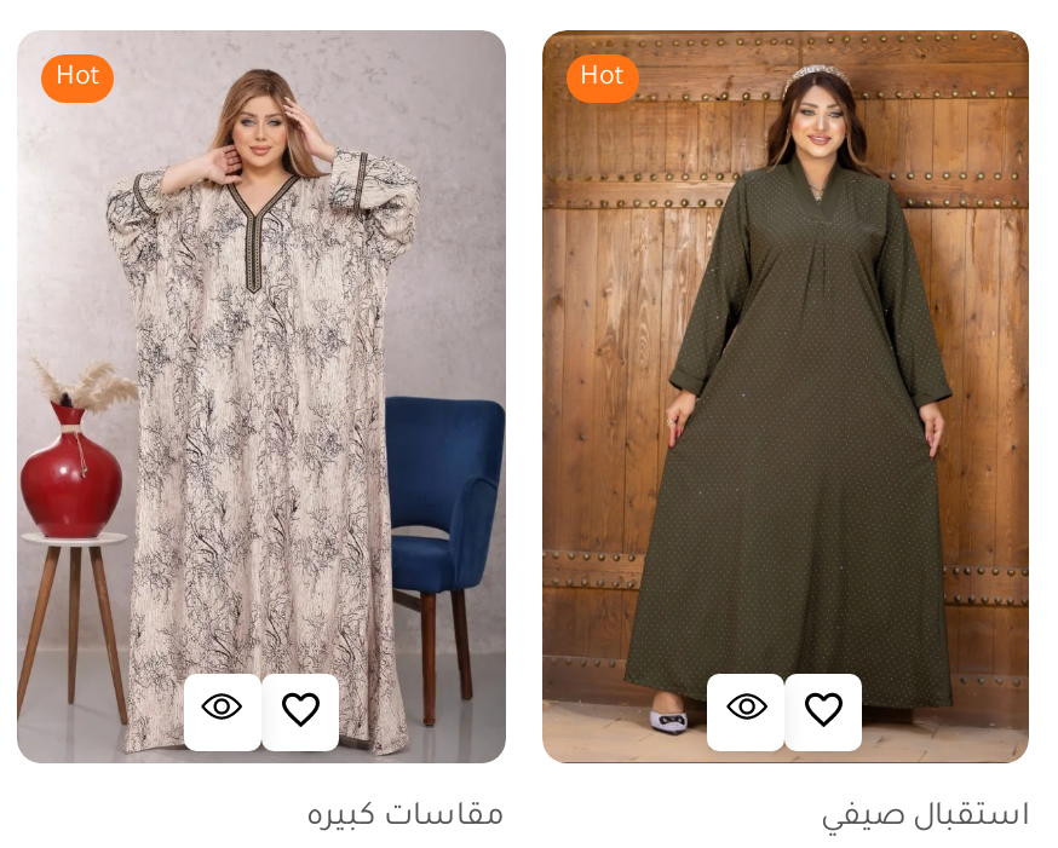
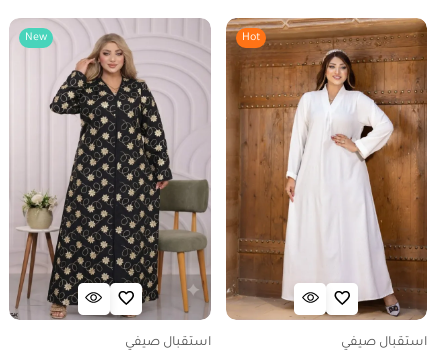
- [image]
- Hot
+ [image]
+ New

- [image]
- مقاسات كبيره
+ [image]
+ استقبال صيفي
